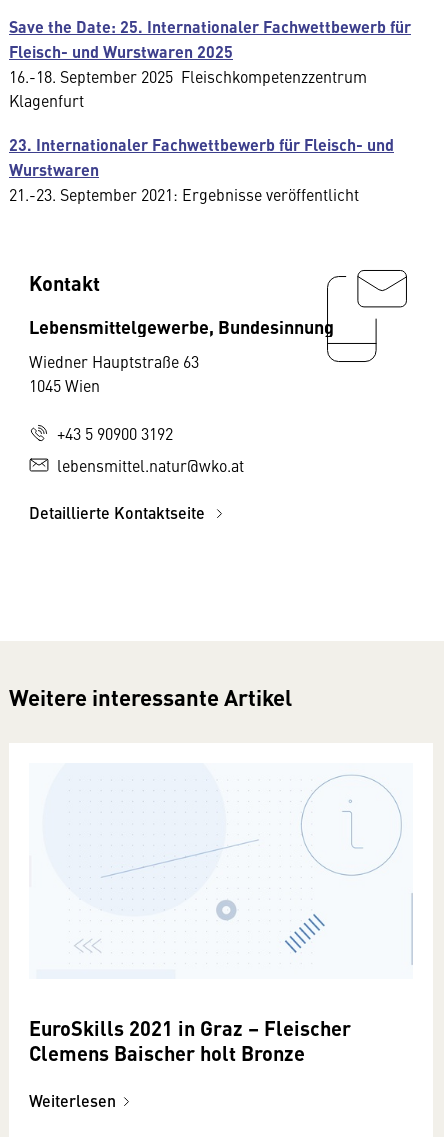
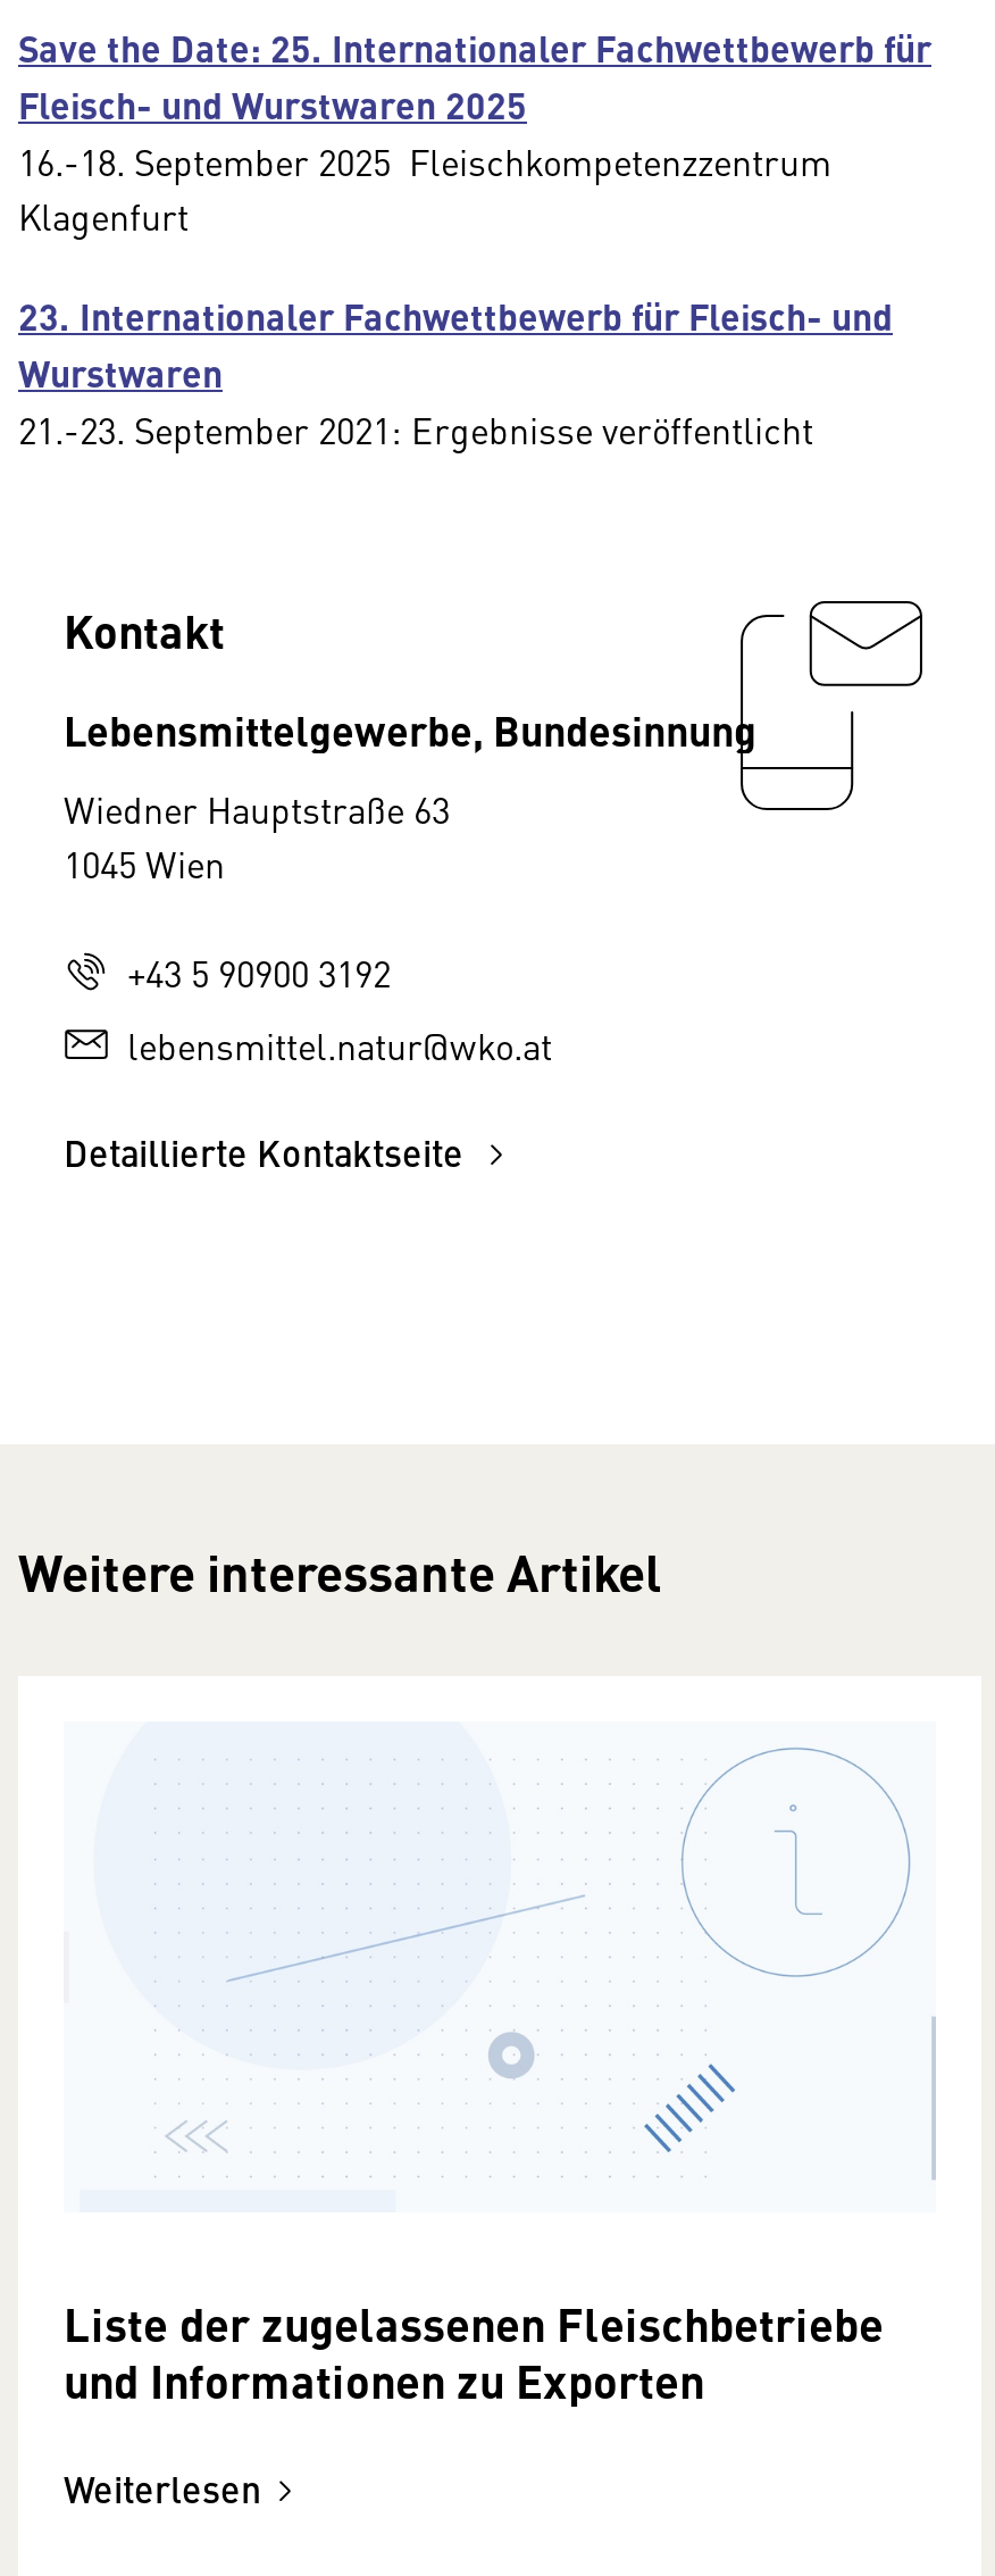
- EuroSkills 2021 in Graz – Fleischer
- Clemens Baischer holt Bronze
+ Liste der zugelassenen Fleischbetriebe
+ und Informationen zu Exporten
